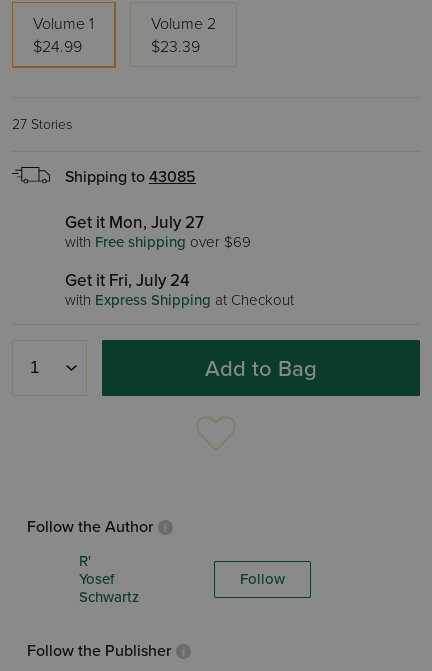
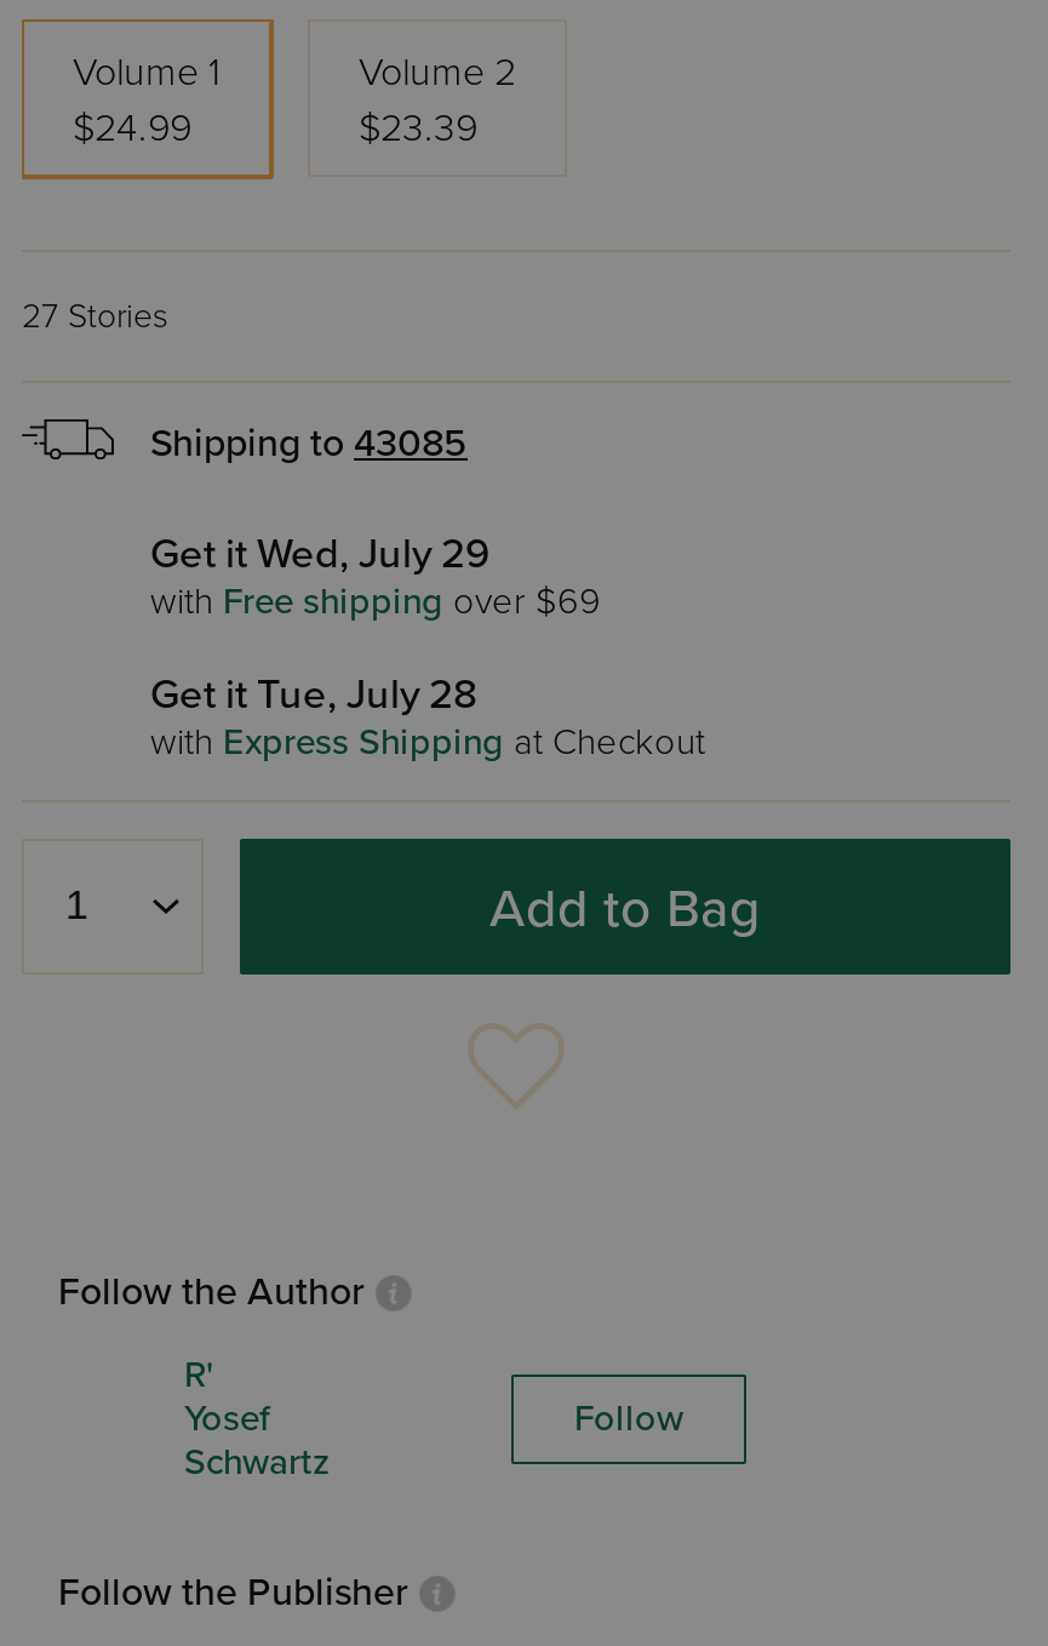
- Get it Mon, July 27
+ Get it Wed, July 29

- Get it Fri, July 24
+ Get it Tue, July 28
